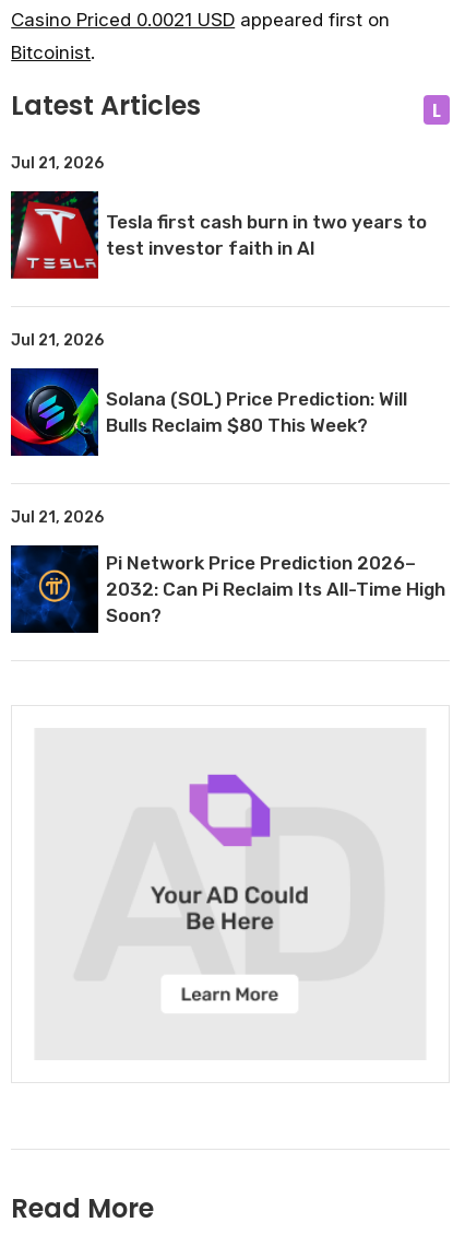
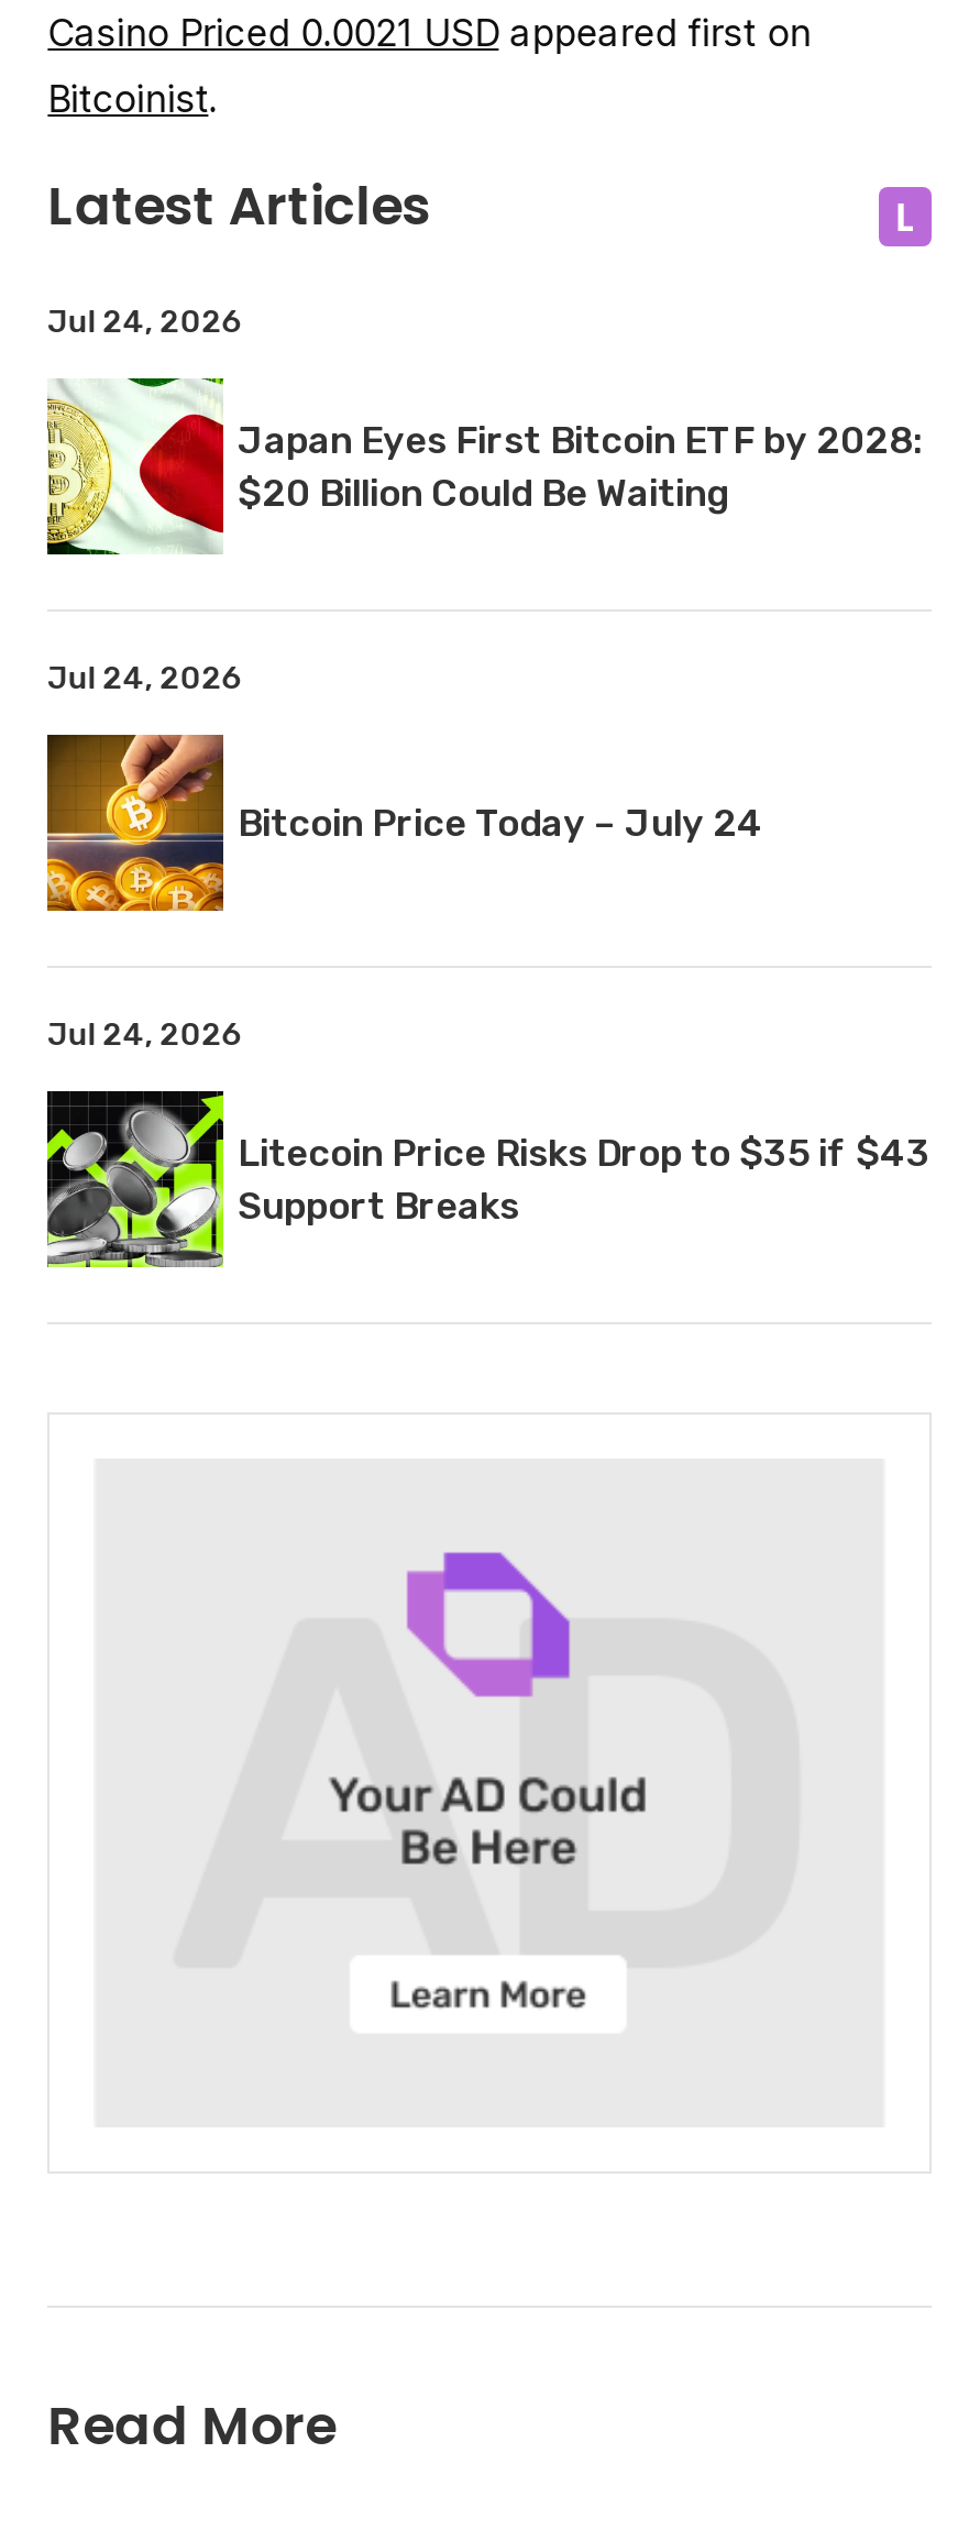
- Jul 21, 2026
+ Jul 24, 2026

- [image]
- Tesla first cash burn in two years to
- test investor faith in AI
+ [image]
+ Japan Eyes First Bitcoin ETF by 2028:
+ $20 Billion Could Be Waiting

- Jul 21, 2026
+ Jul 24, 2026

- [image]
- Solana (SOL) Price Prediction: Will
- Bulls Reclaim $80 This Week?
+ [image]
+ Bitcoin Price Today – July 24

- Jul 21, 2026
+ Jul 24, 2026

- [image]
- Pi Network Price Prediction 2026–
- 2032: Can Pi Reclaim Its All-Time High
- Soon?
+ [image]
+ Litecoin Price Risks Drop to $35 if $43
+ Support Breaks
